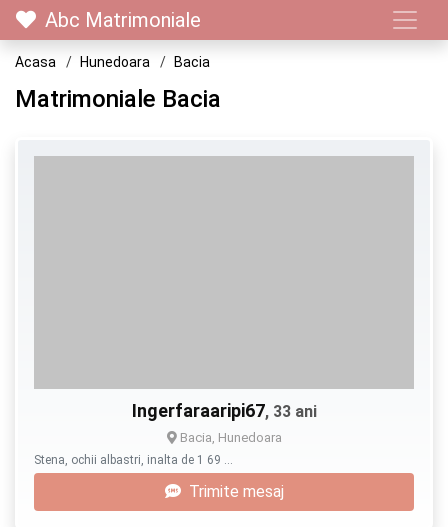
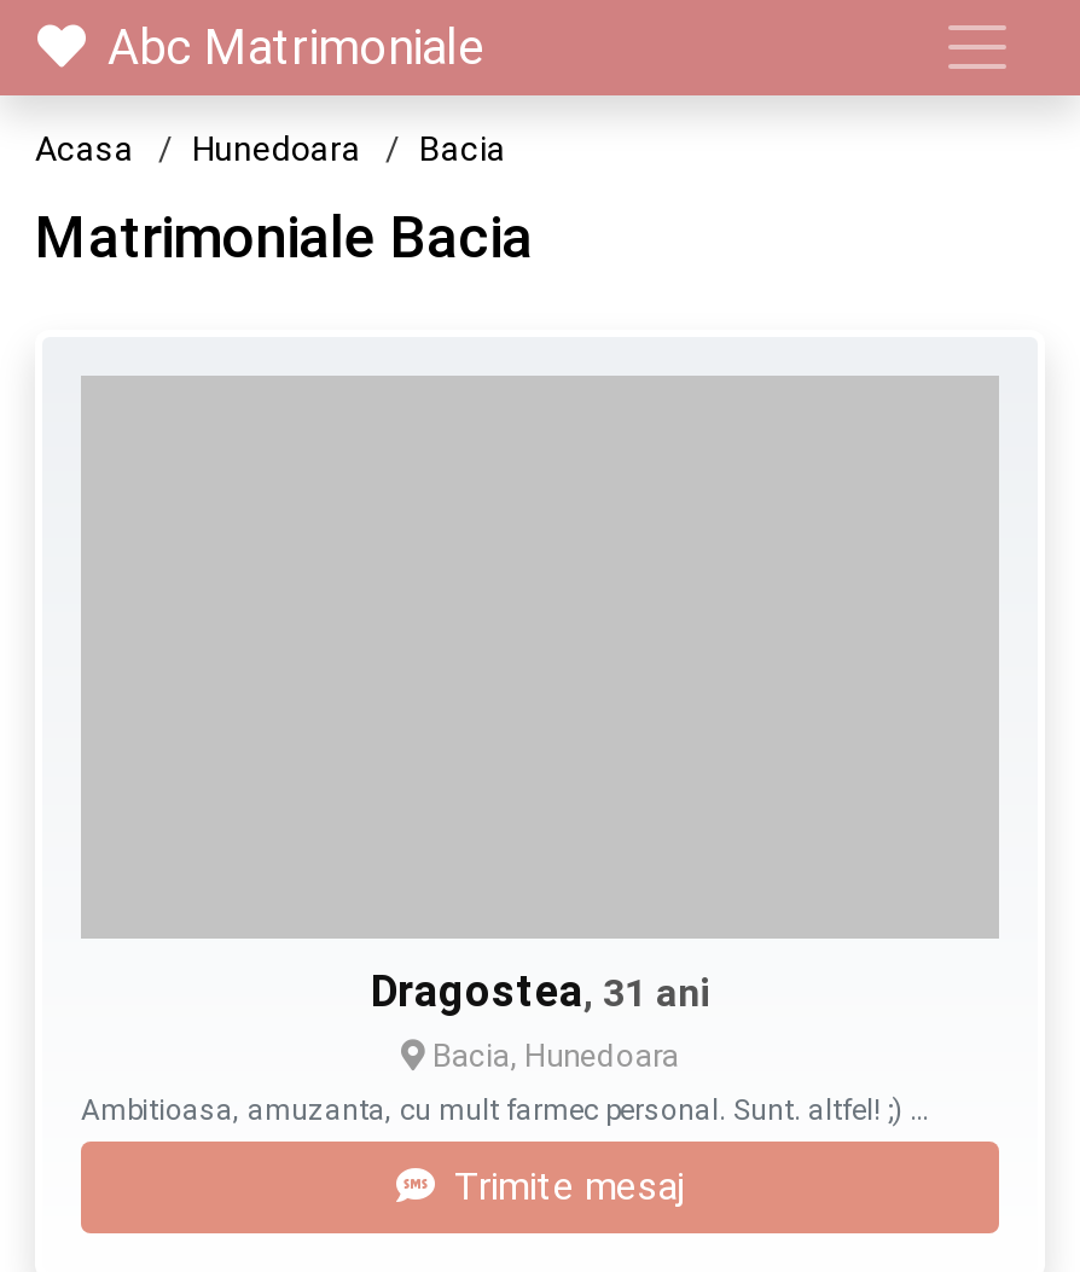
- Ingerfaraaripi67, 33 ani
+ Dragostea, 31 ani

- Stena, ochii albastri, inalta de 1 69 …
+ Ambitioasa, amuzanta, cu mult farmec personal. Sunt. altfel! ;) …
